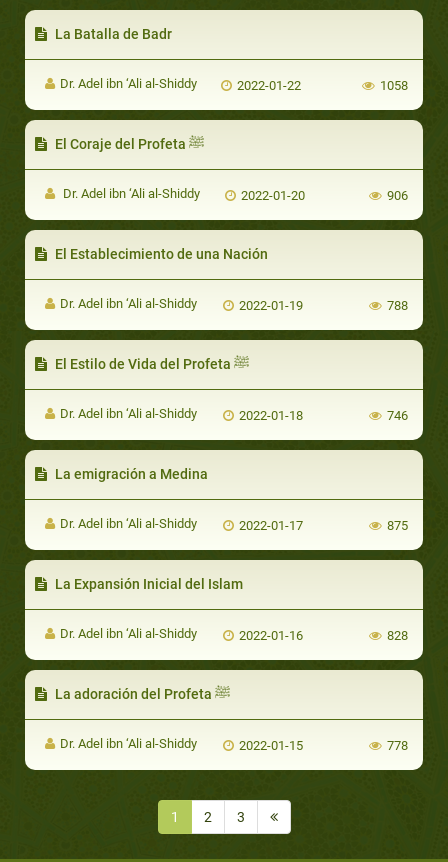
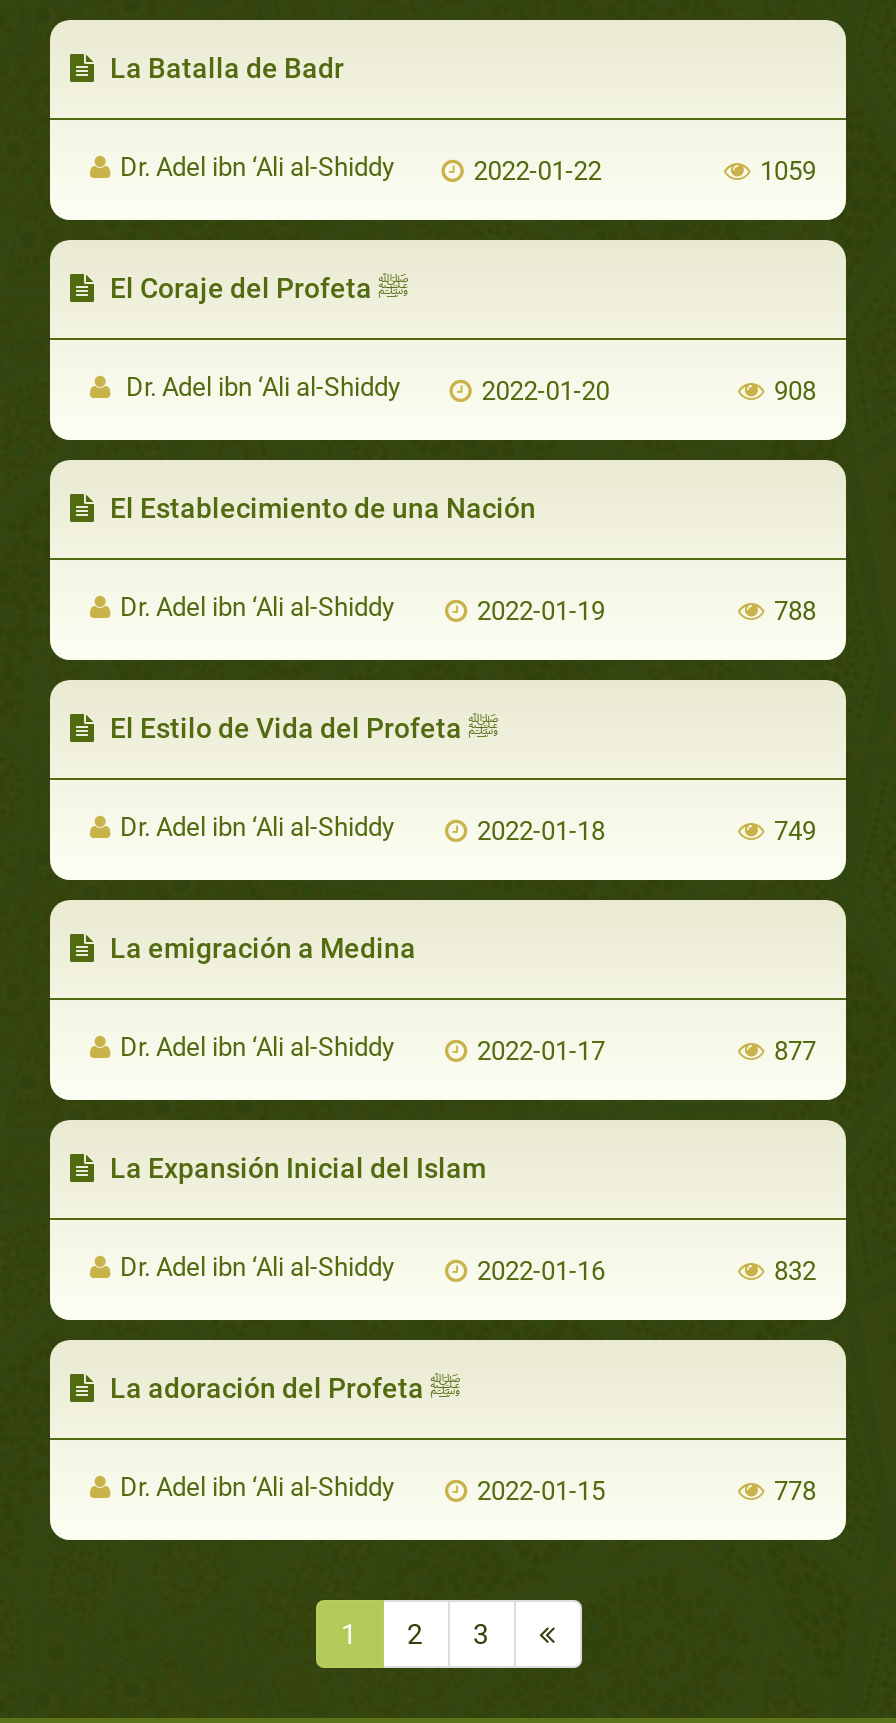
- 1058
+ 1059

- 906
+ 908

- 746
+ 749

- 875
+ 877

- 828
+ 832
